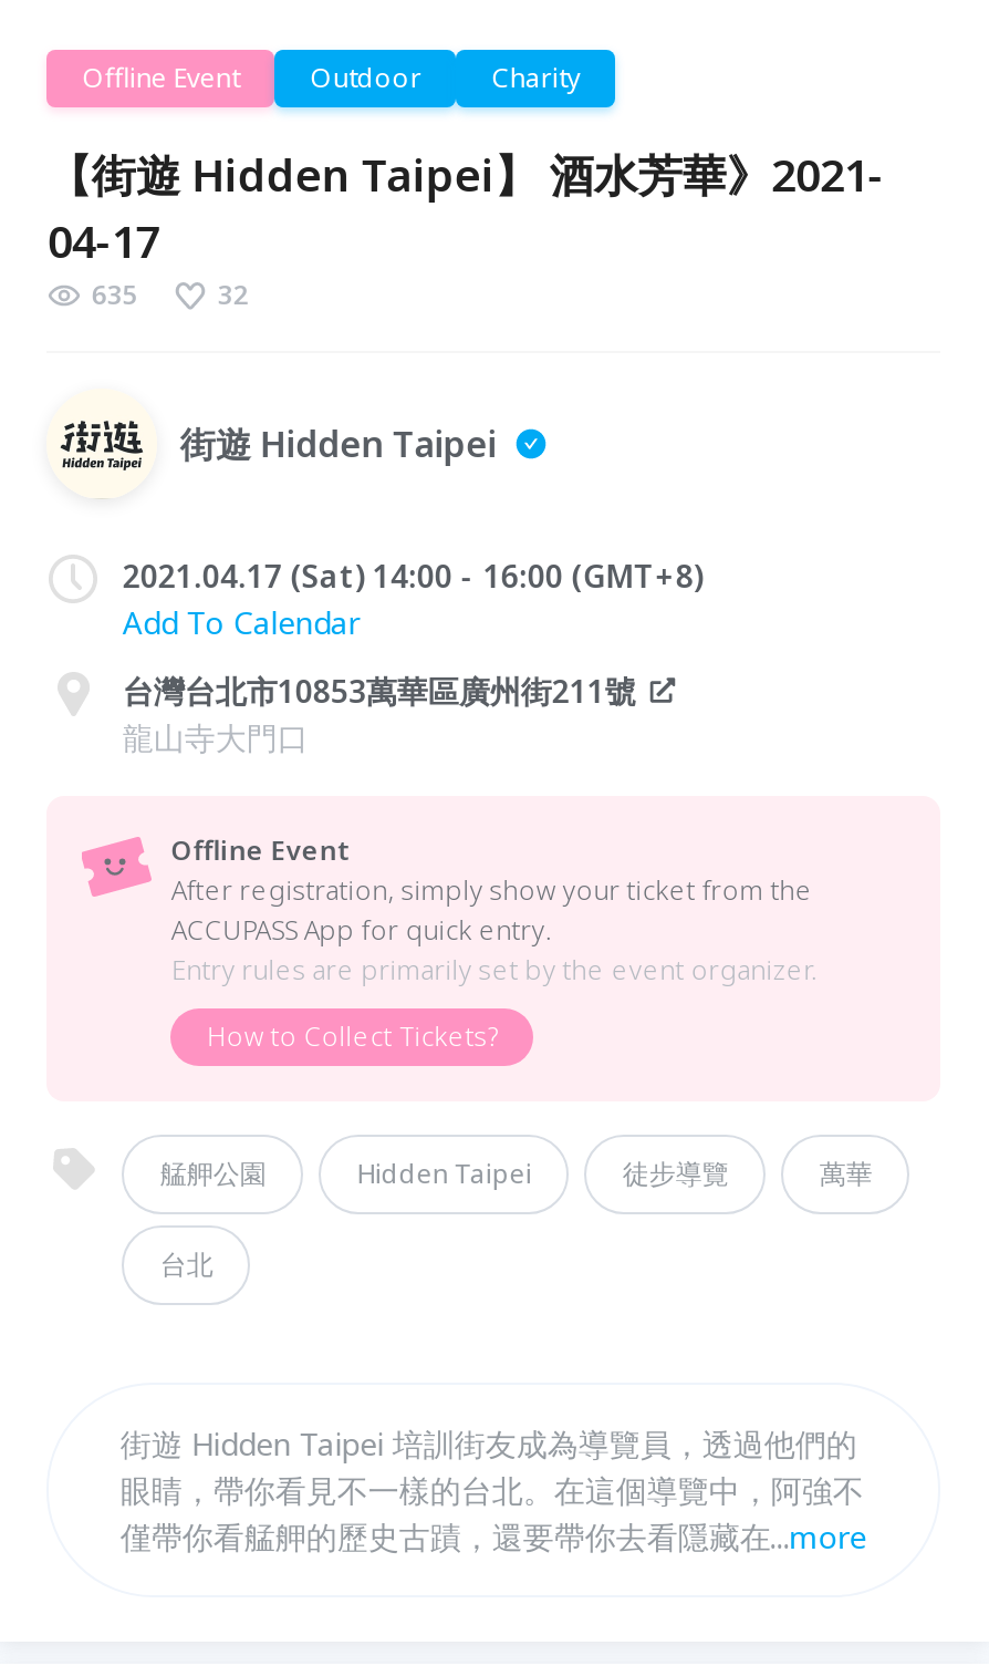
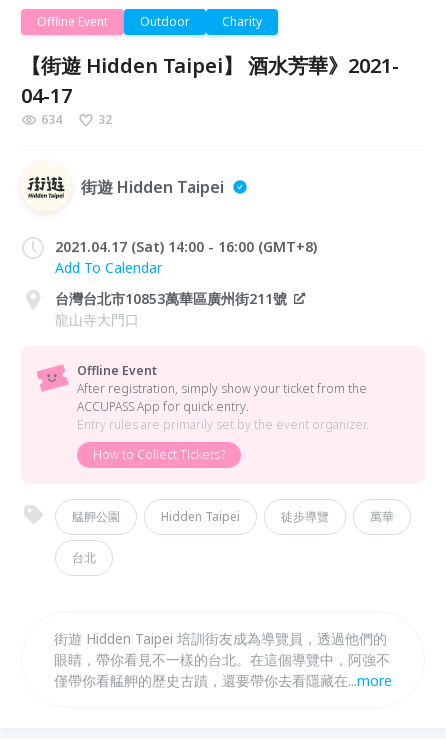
- 635
+ 634
